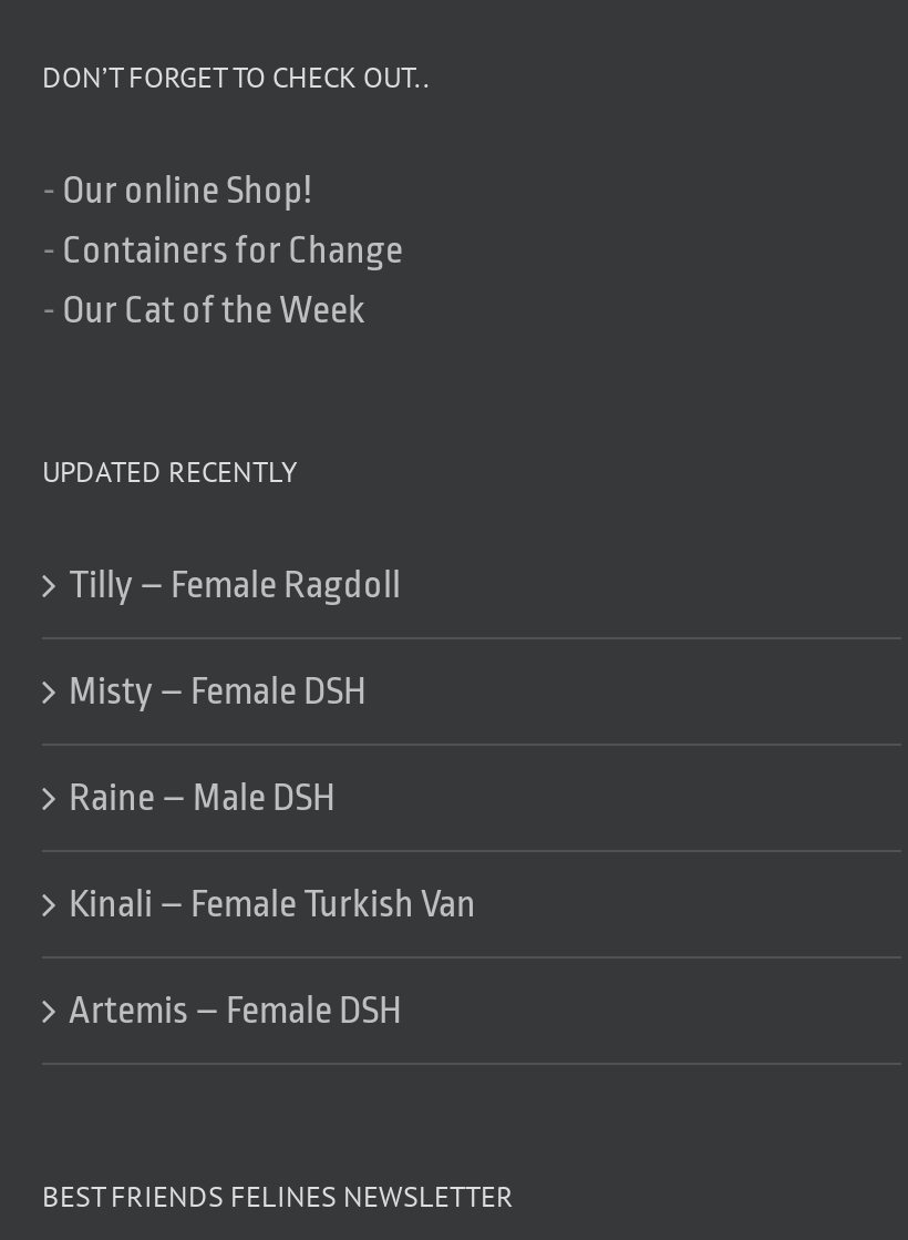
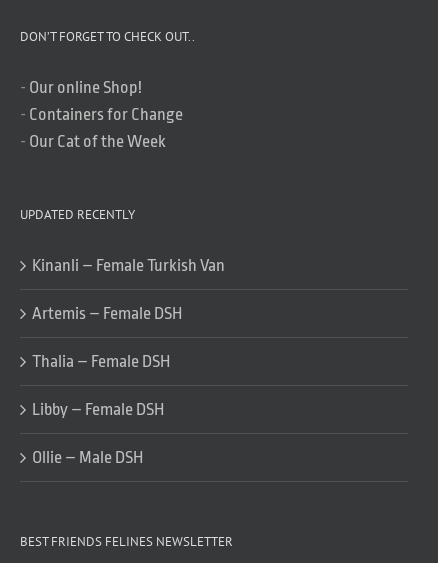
- Tilly – Female Ragdoll
- Misty – Female DSH
- Raine – Male DSH
- Kinali – Female Turkish Van
+ Kinanli – Female Turkish Van

moved up: Artemis – Female DSH

+ Thalia – Female DSH
+ Libby – Female DSH
+ Ollie – Male DSH
